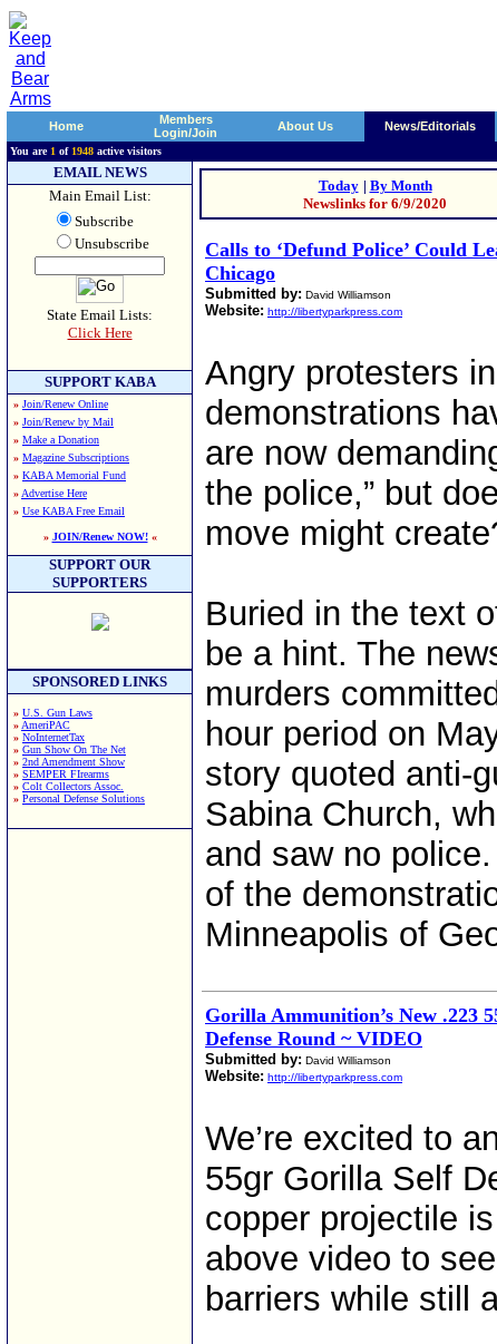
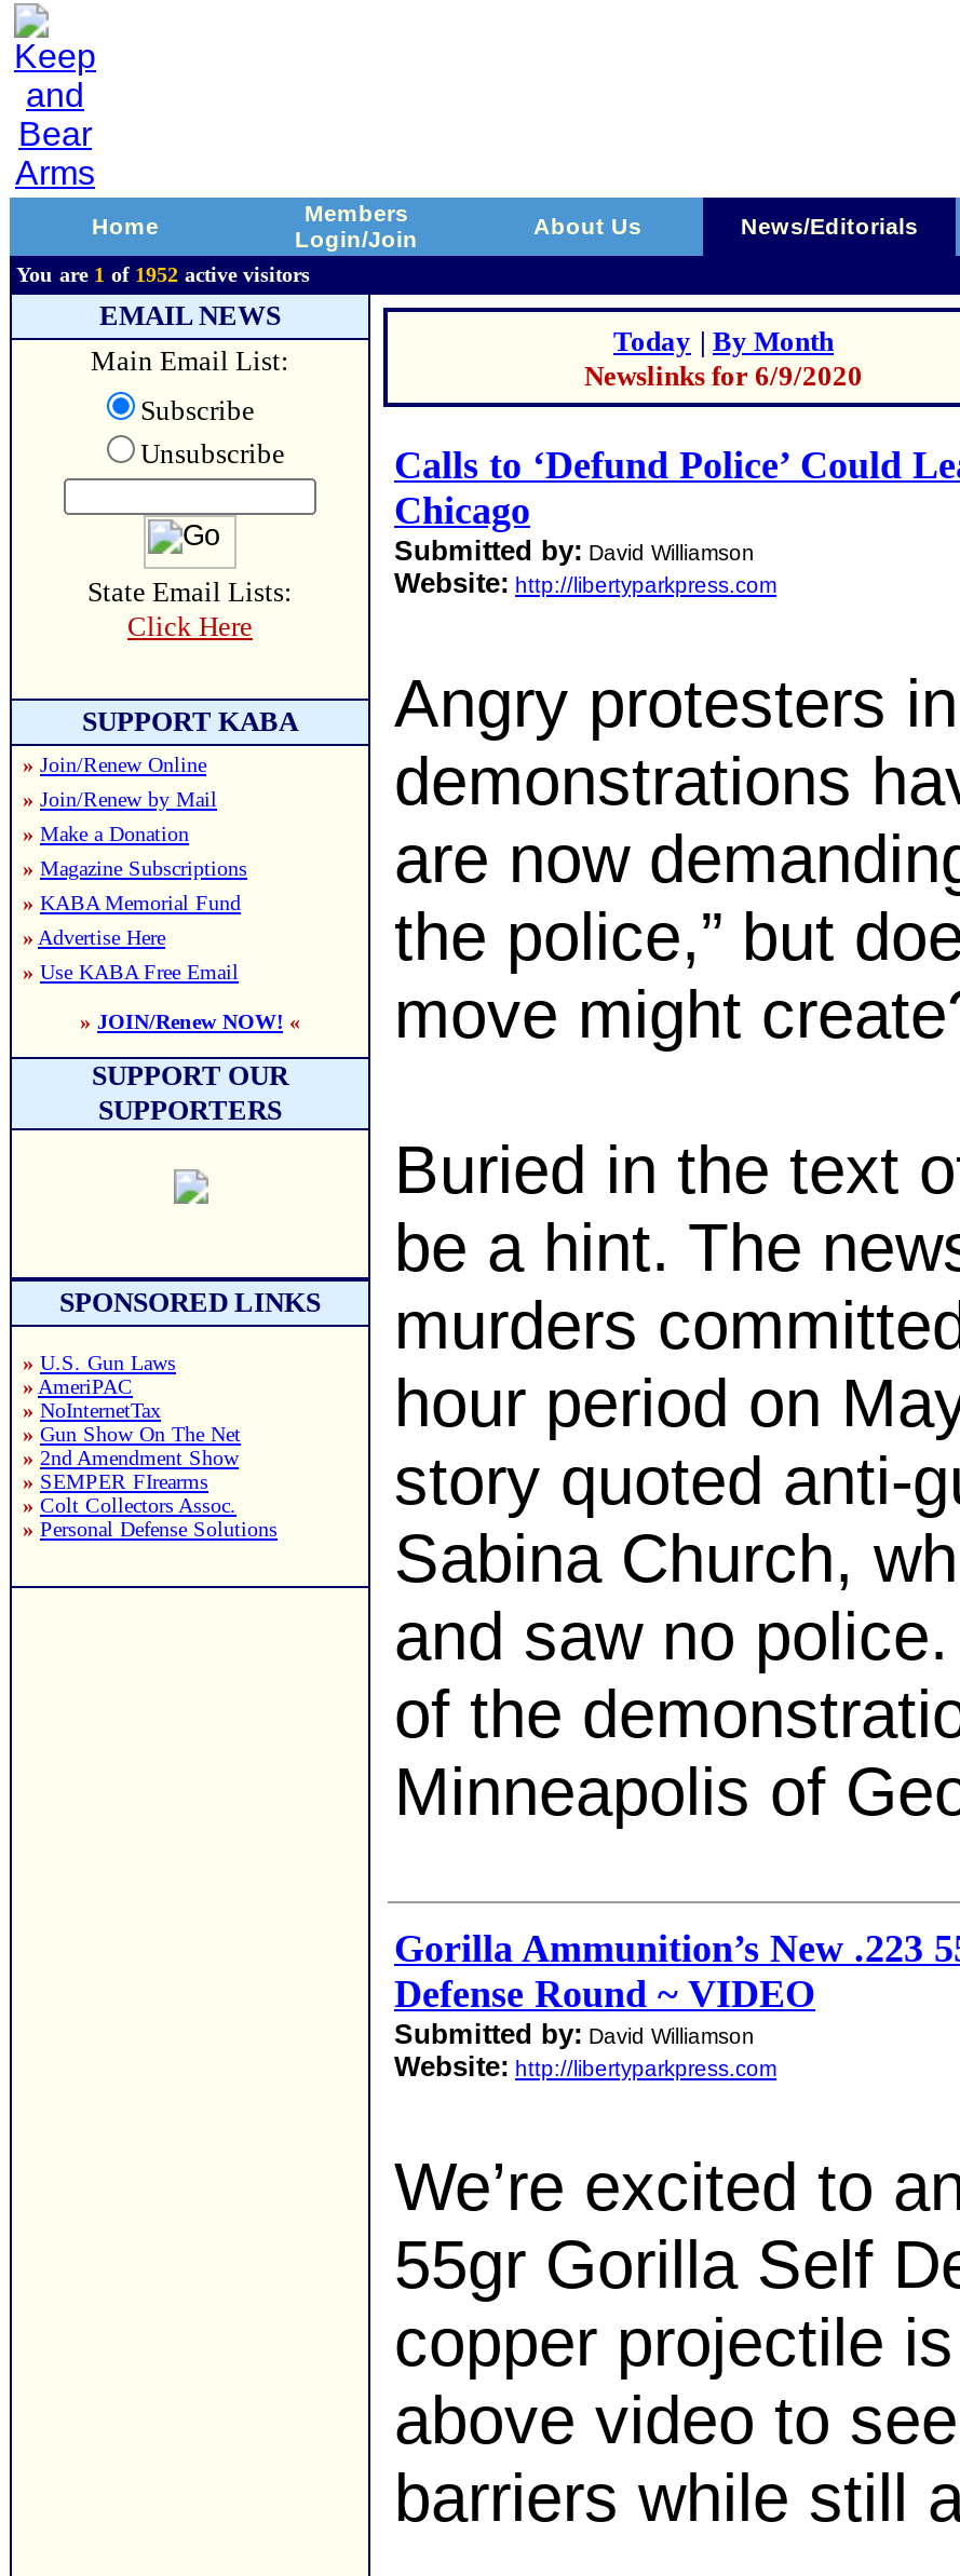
- You are 1 of 1948 active visitors
+ You are 1 of 1952 active visitors
